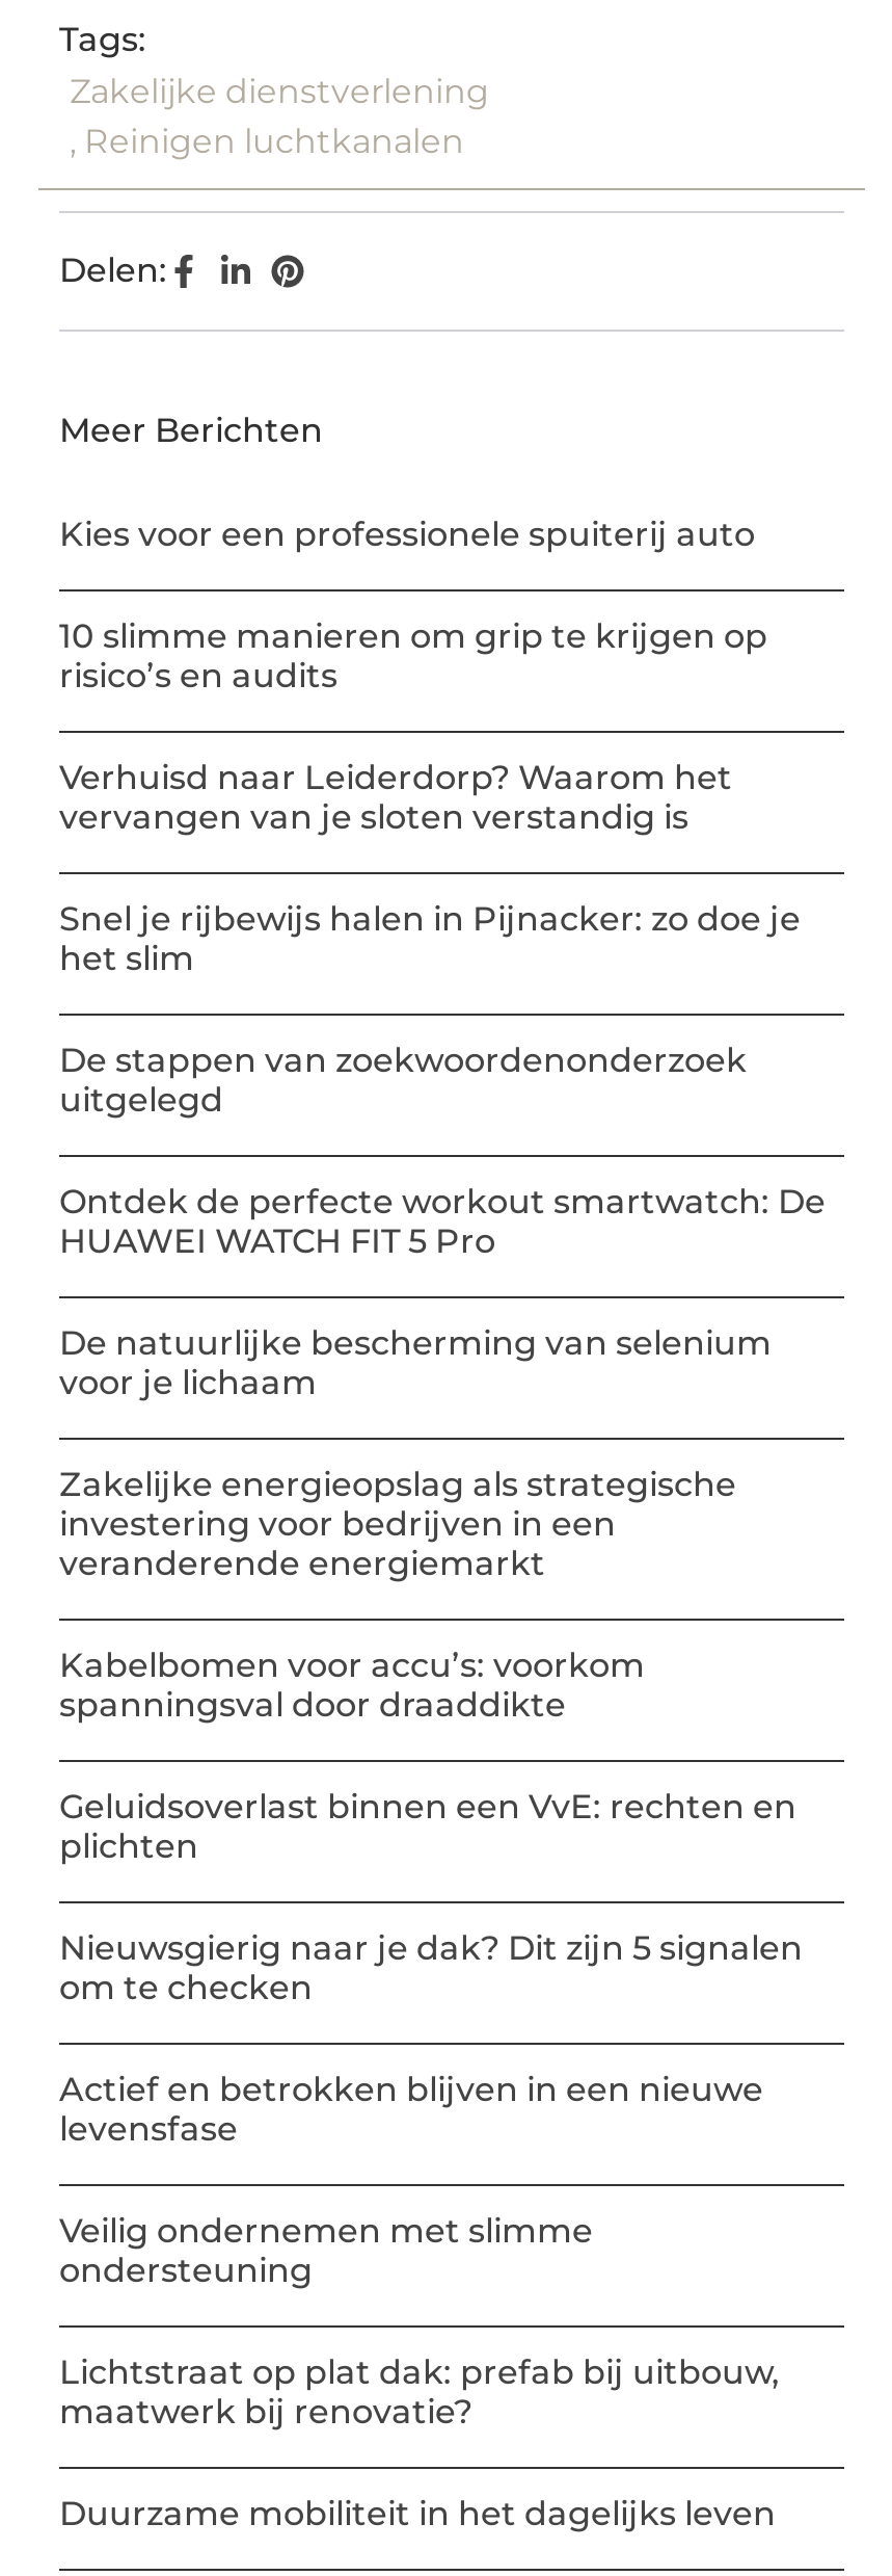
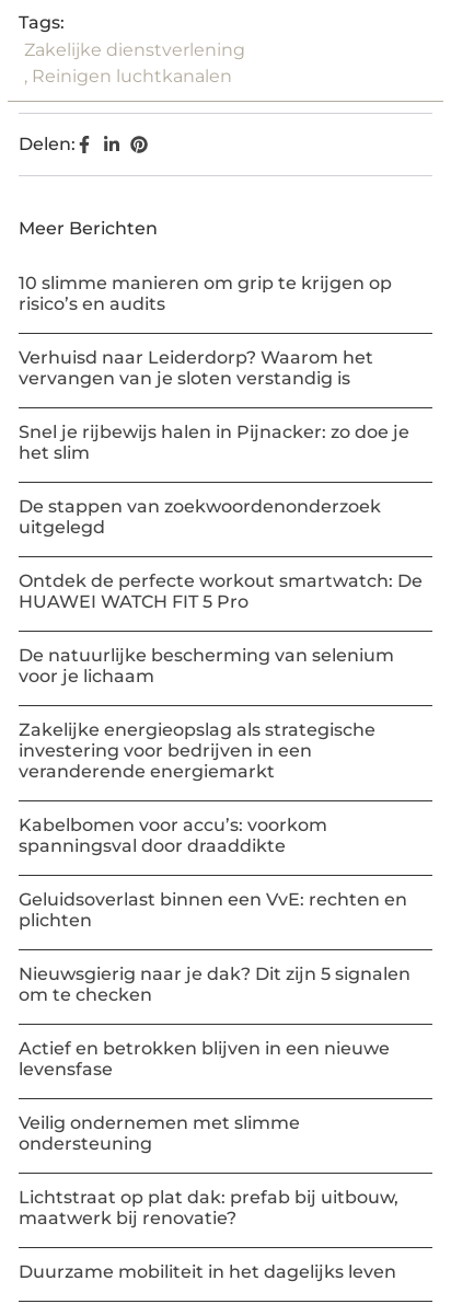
- Kies voor een professionele spuiterij auto
